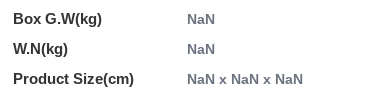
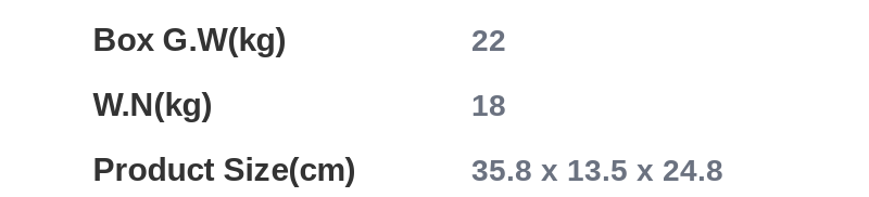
- NaN
+ 22

- NaN
+ 18

- NaN x NaN x NaN
+ 35.8 x 13.5 x 24.8
